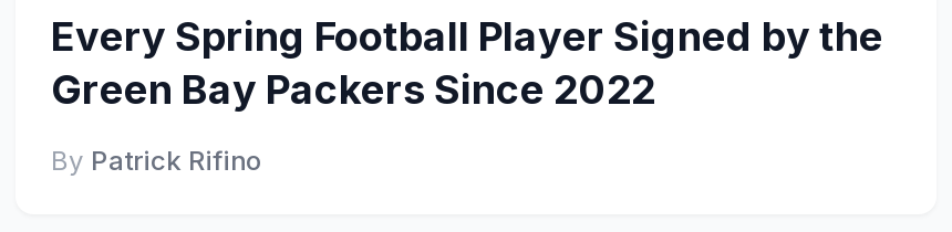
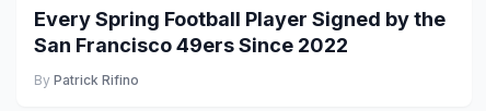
- Green Bay Packers Since 2022
+ San Francisco 49ers Since 2022
